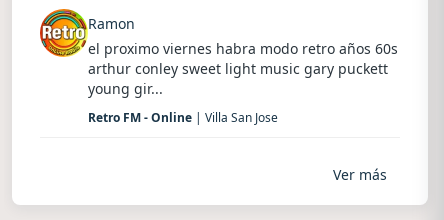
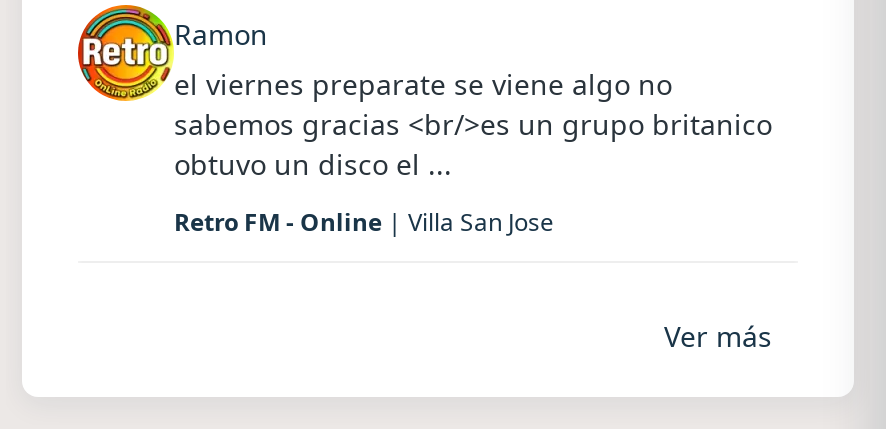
- el proximo viernes habra modo retro años 60s
- arthur conley sweet light music gary puckett
- young gir...
+ el viernes preparate se viene algo no
+ sabemos gracias <br/>es un grupo britanico
+ obtuvo un disco el ...
